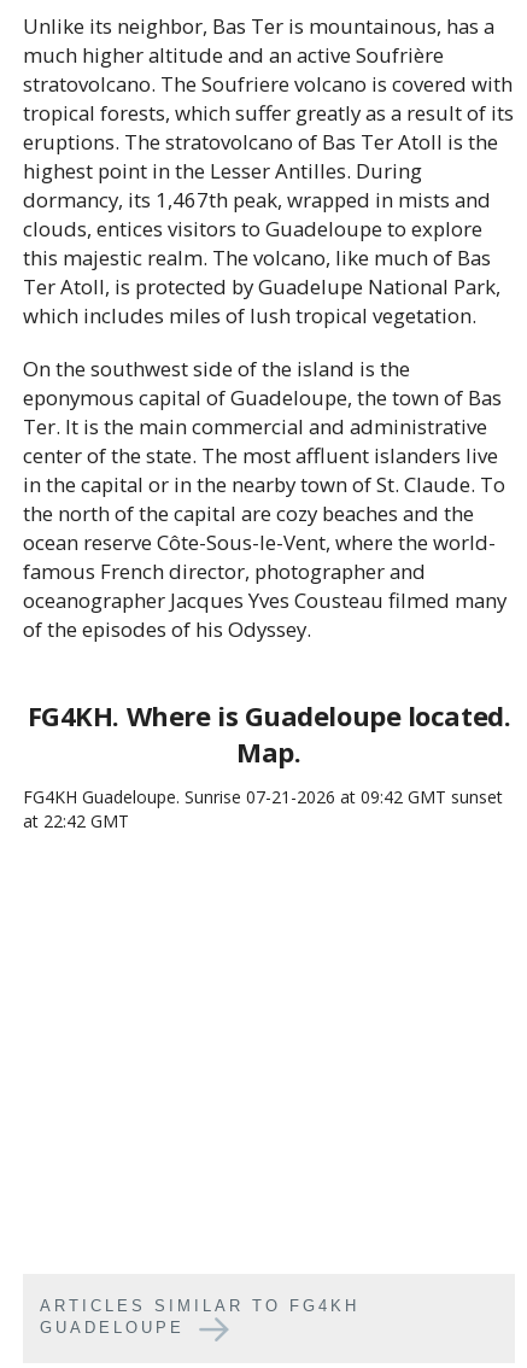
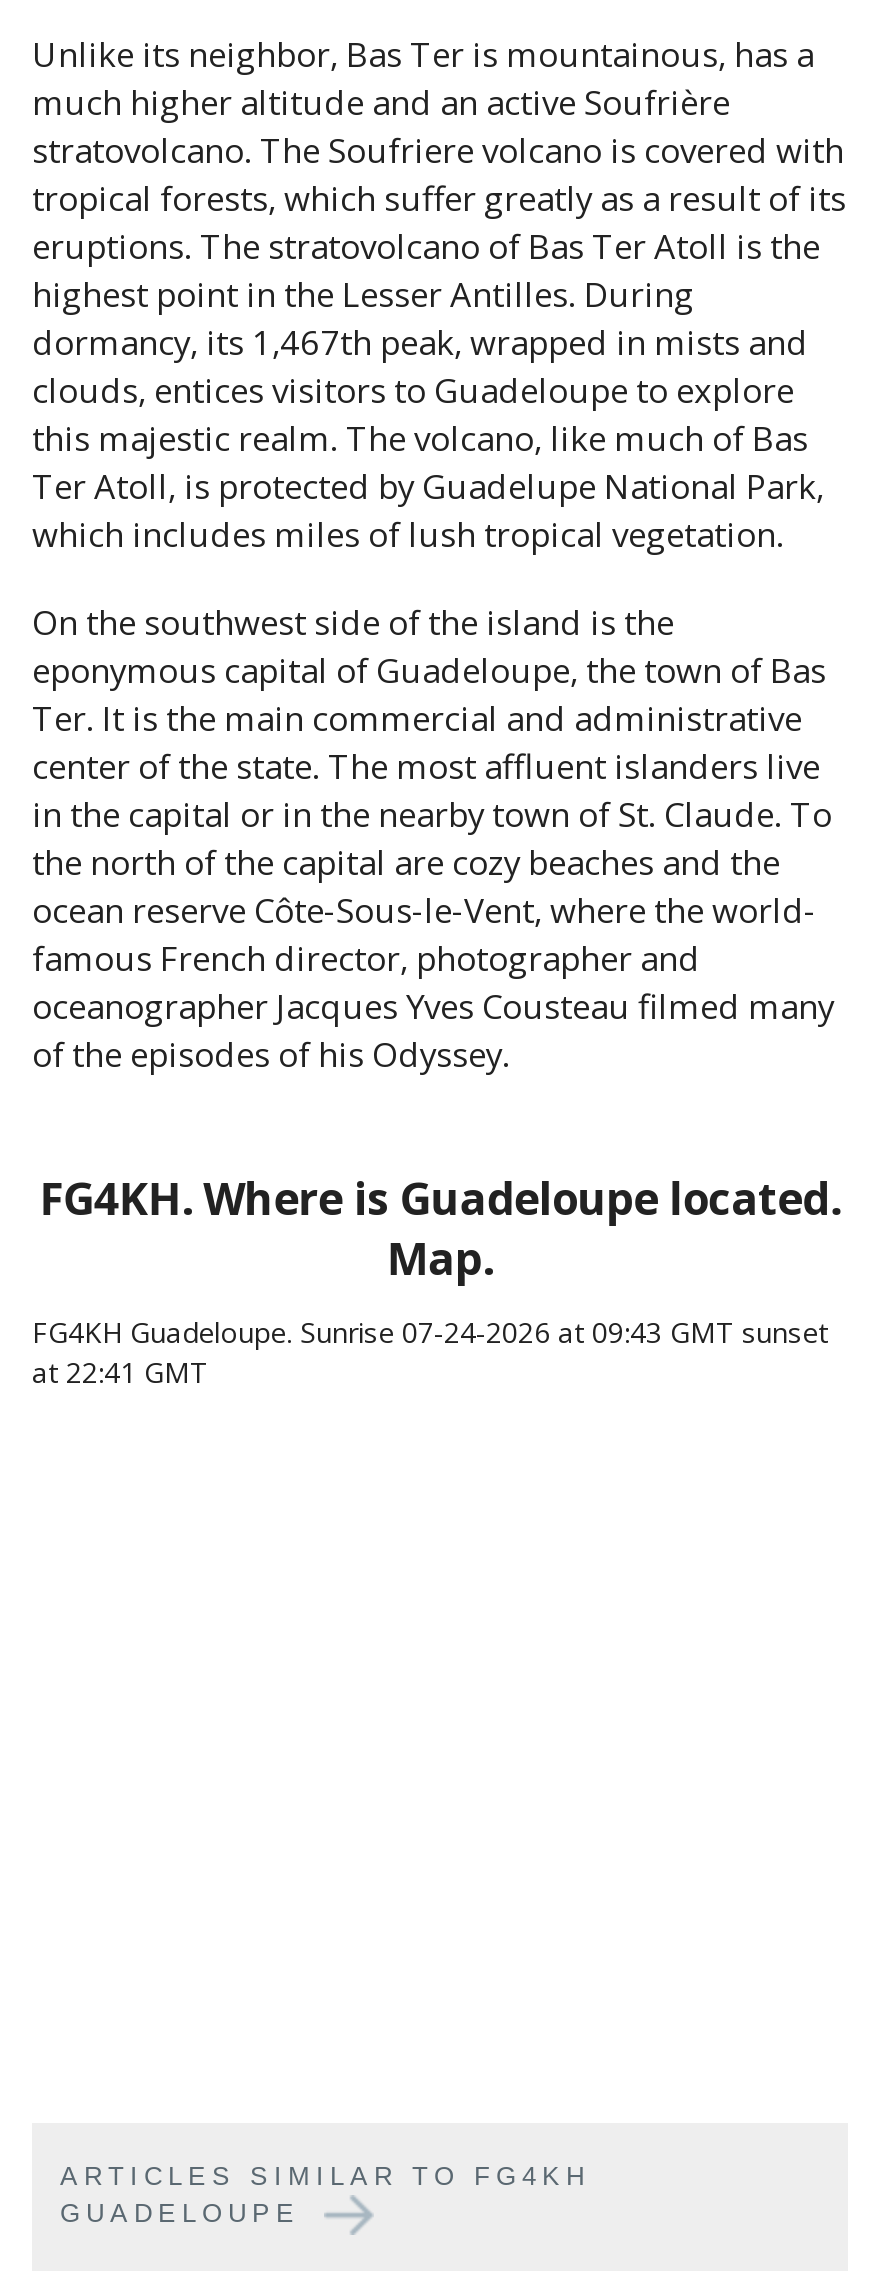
- FG4KH Guadeloupe. Sunrise 07-21-2026 at 09:42 GMT sunset
+ FG4KH Guadeloupe. Sunrise 07-24-2026 at 09:43 GMT sunset

- at 22:42 GMT
+ at 22:41 GMT
